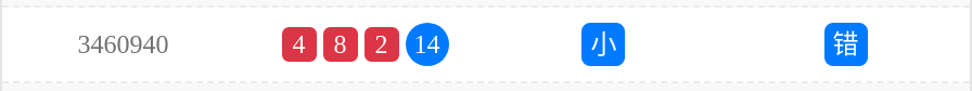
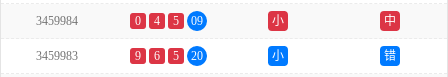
- 3460940
+ 3459984
+ 0

- 8
- 2
- 14
+ 5
+ 09
+ 小
+ 中
+ 3459983
+ 9
+ 6
+ 5
+ 20
